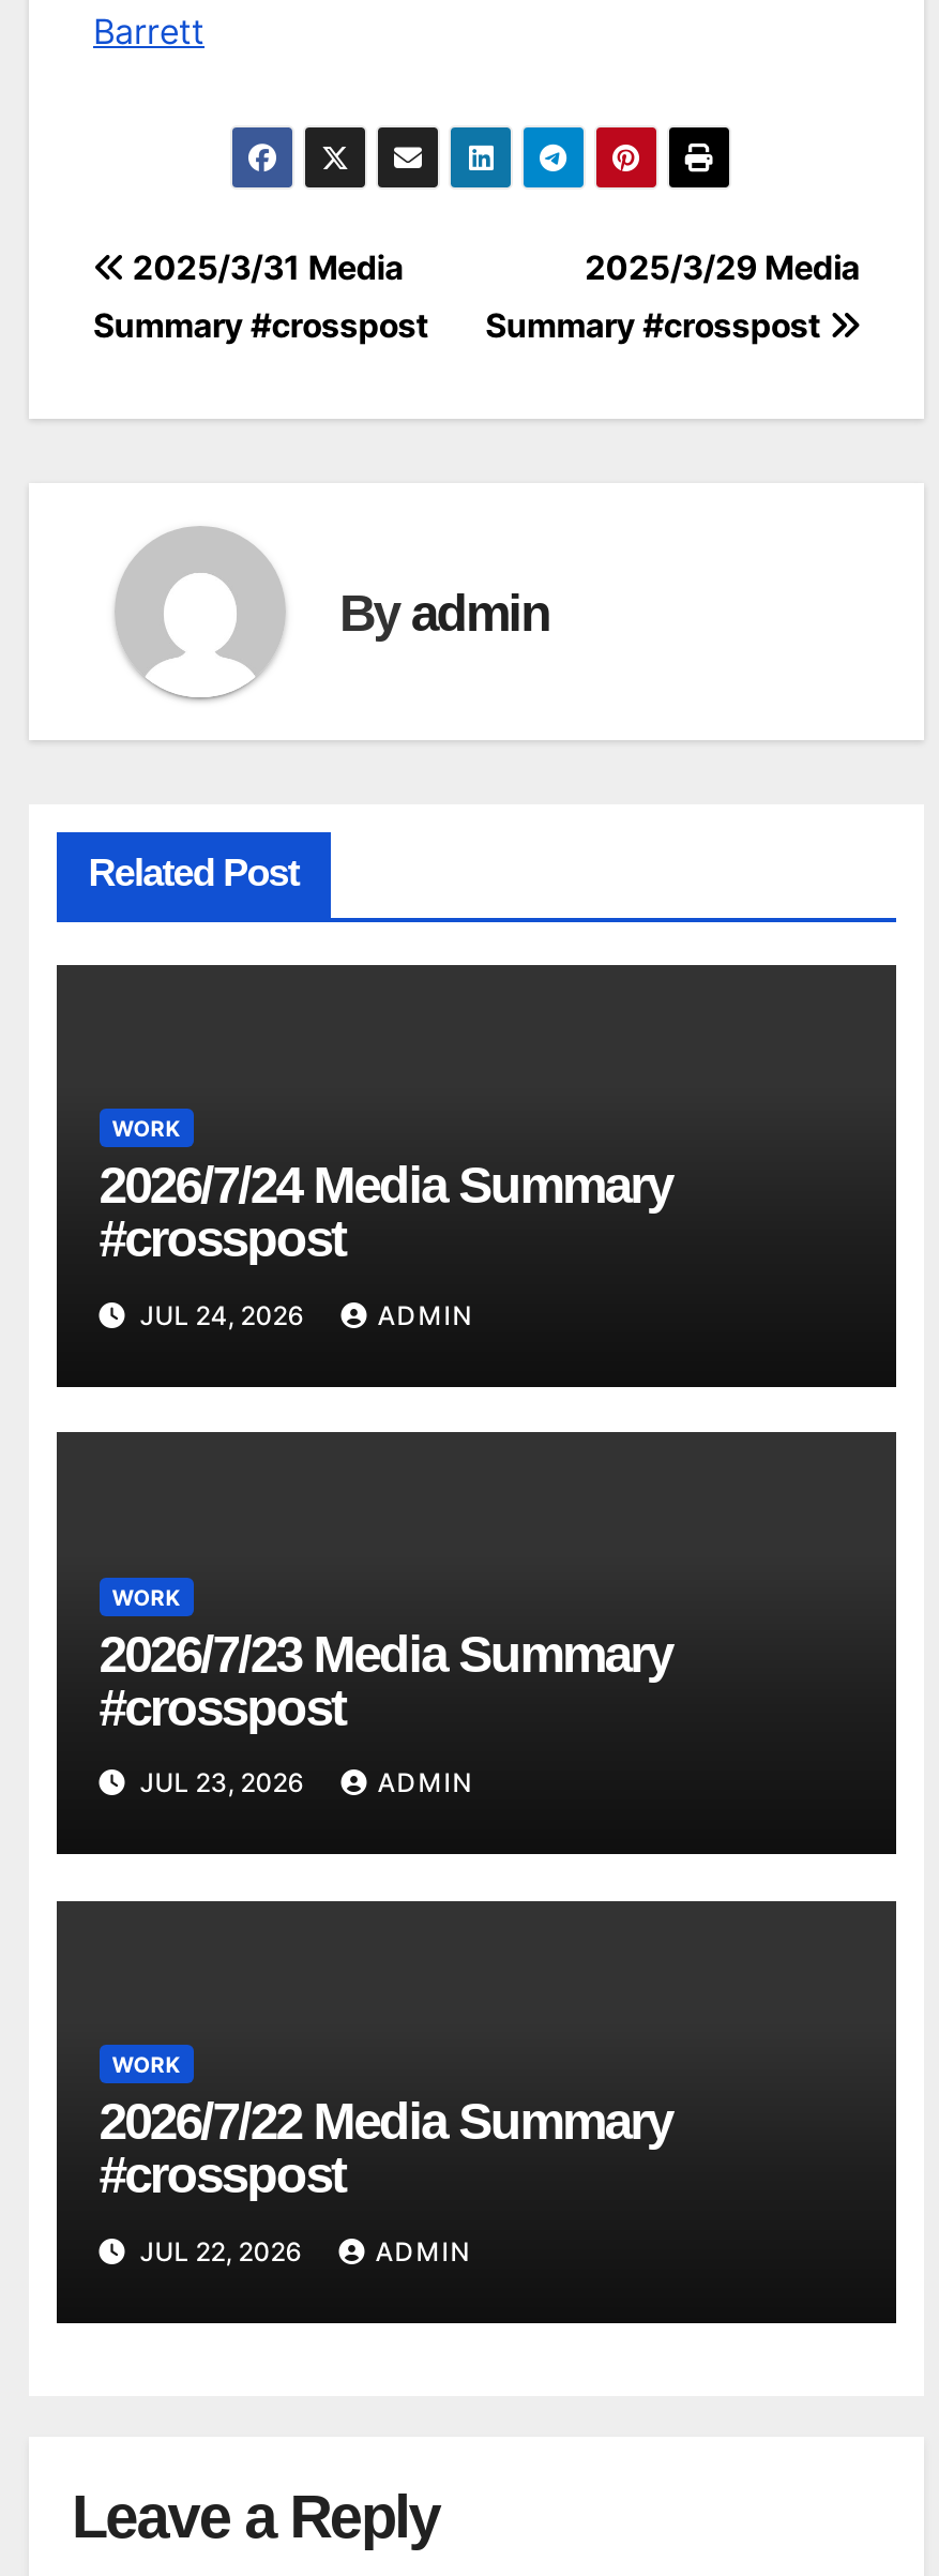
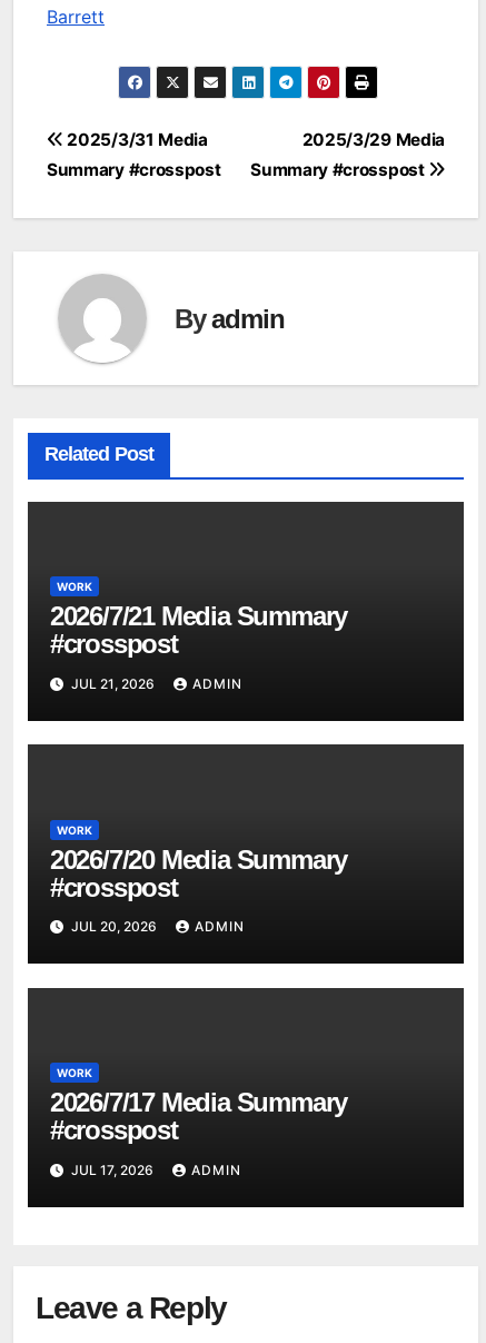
- 2026/7/24 Media Summary
+ 2026/7/21 Media Summary

- JUL 24, 2026
+ JUL 21, 2026

- 2026/7/23 Media Summary
+ 2026/7/20 Media Summary

- JUL 23, 2026
+ JUL 20, 2026

- 2026/7/22 Media Summary
+ 2026/7/17 Media Summary

- JUL 22, 2026
+ JUL 17, 2026
